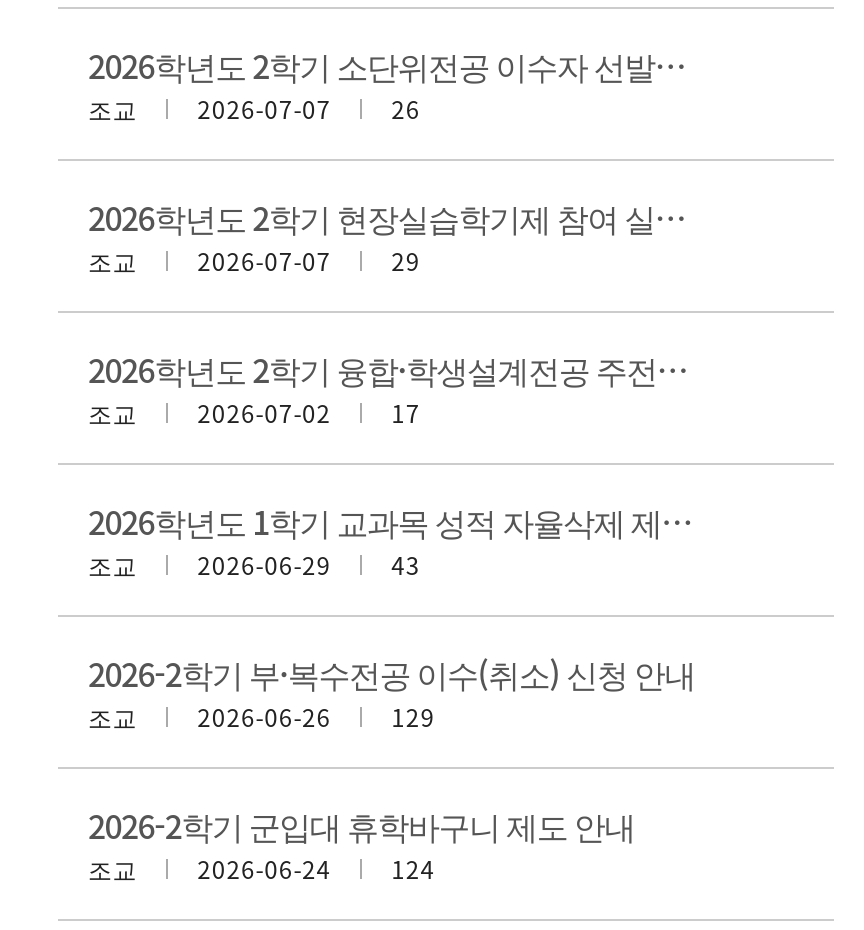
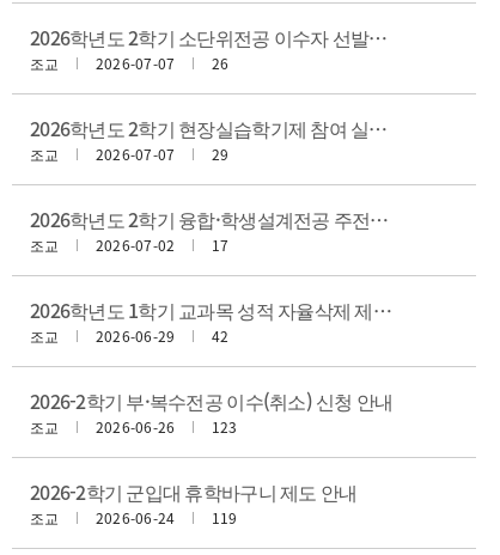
- 조교 2026-06-29 43
+ 조교 2026-06-29 42

- 조교 2026-06-26 129
+ 조교 2026-06-26 123

- 조교 2026-06-24 124
+ 조교 2026-06-24 119
